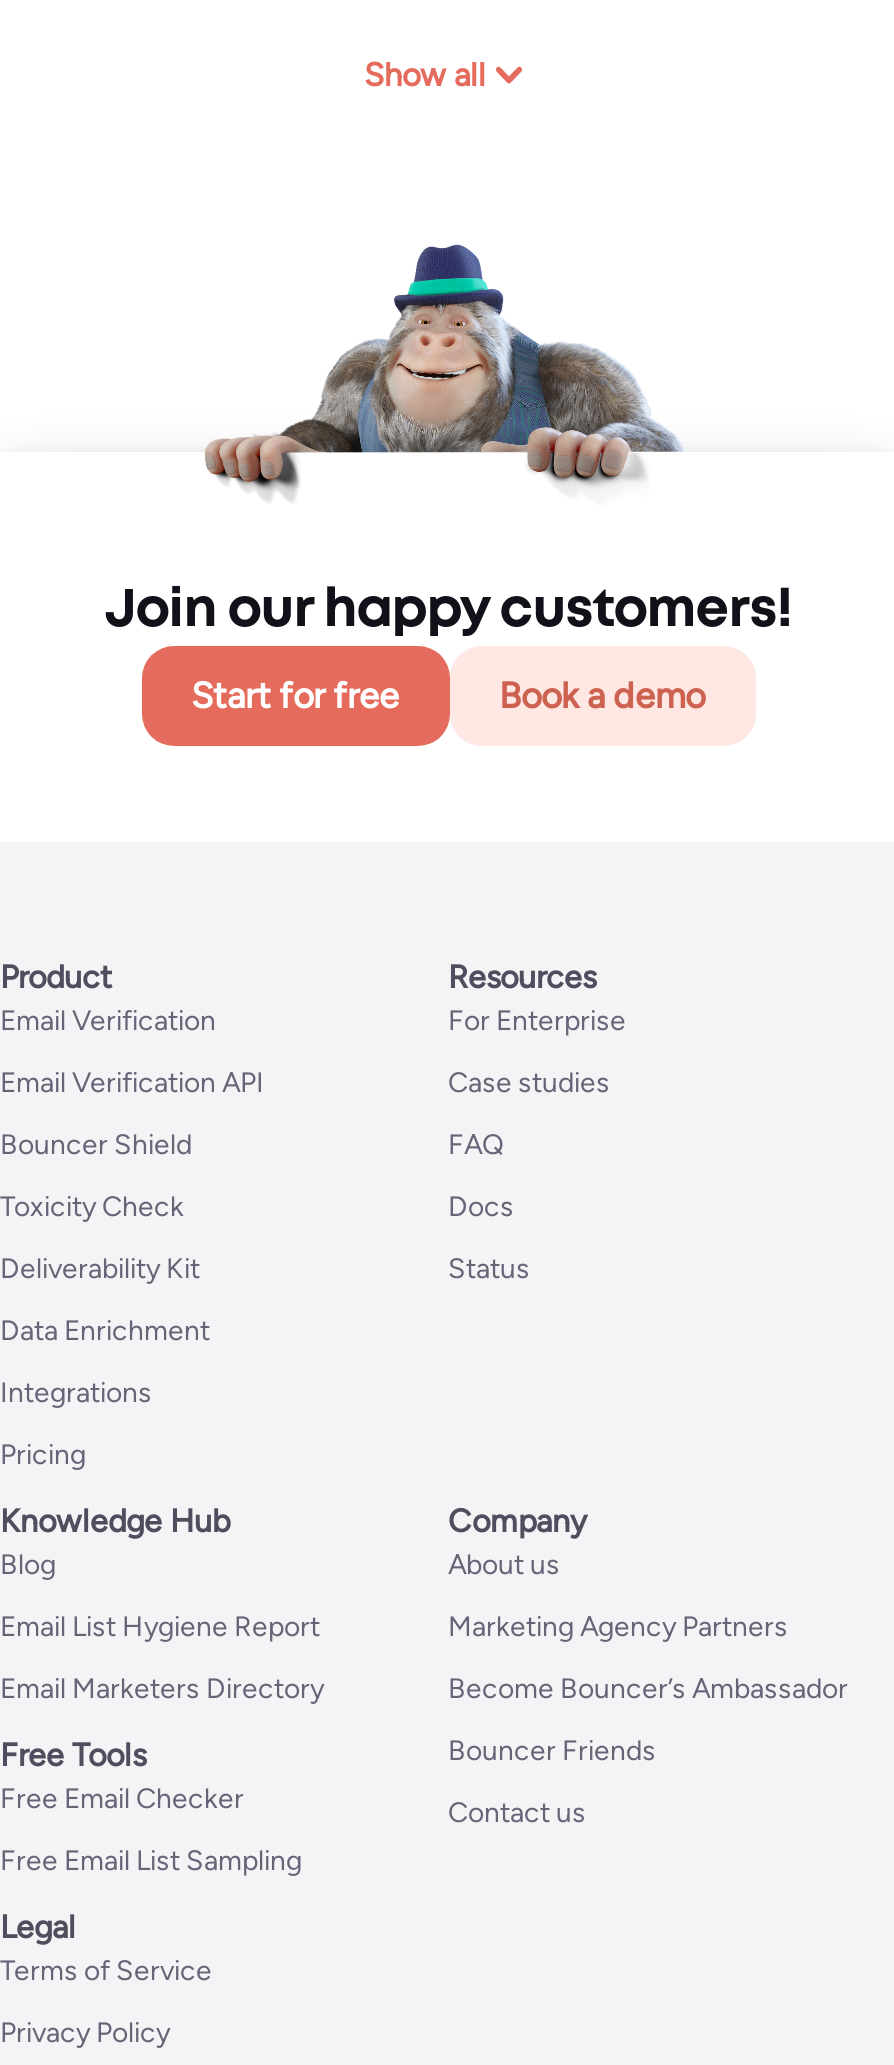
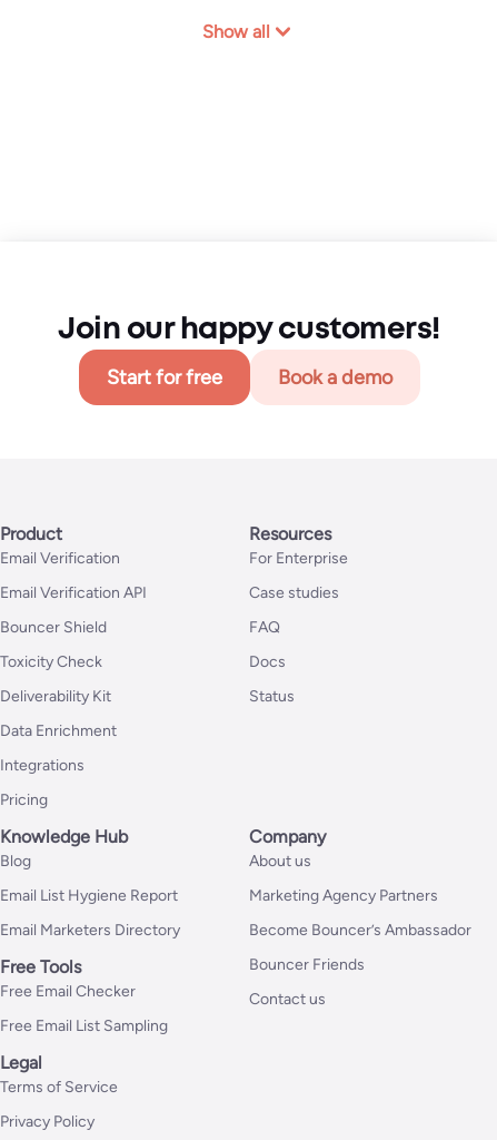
- [image]
